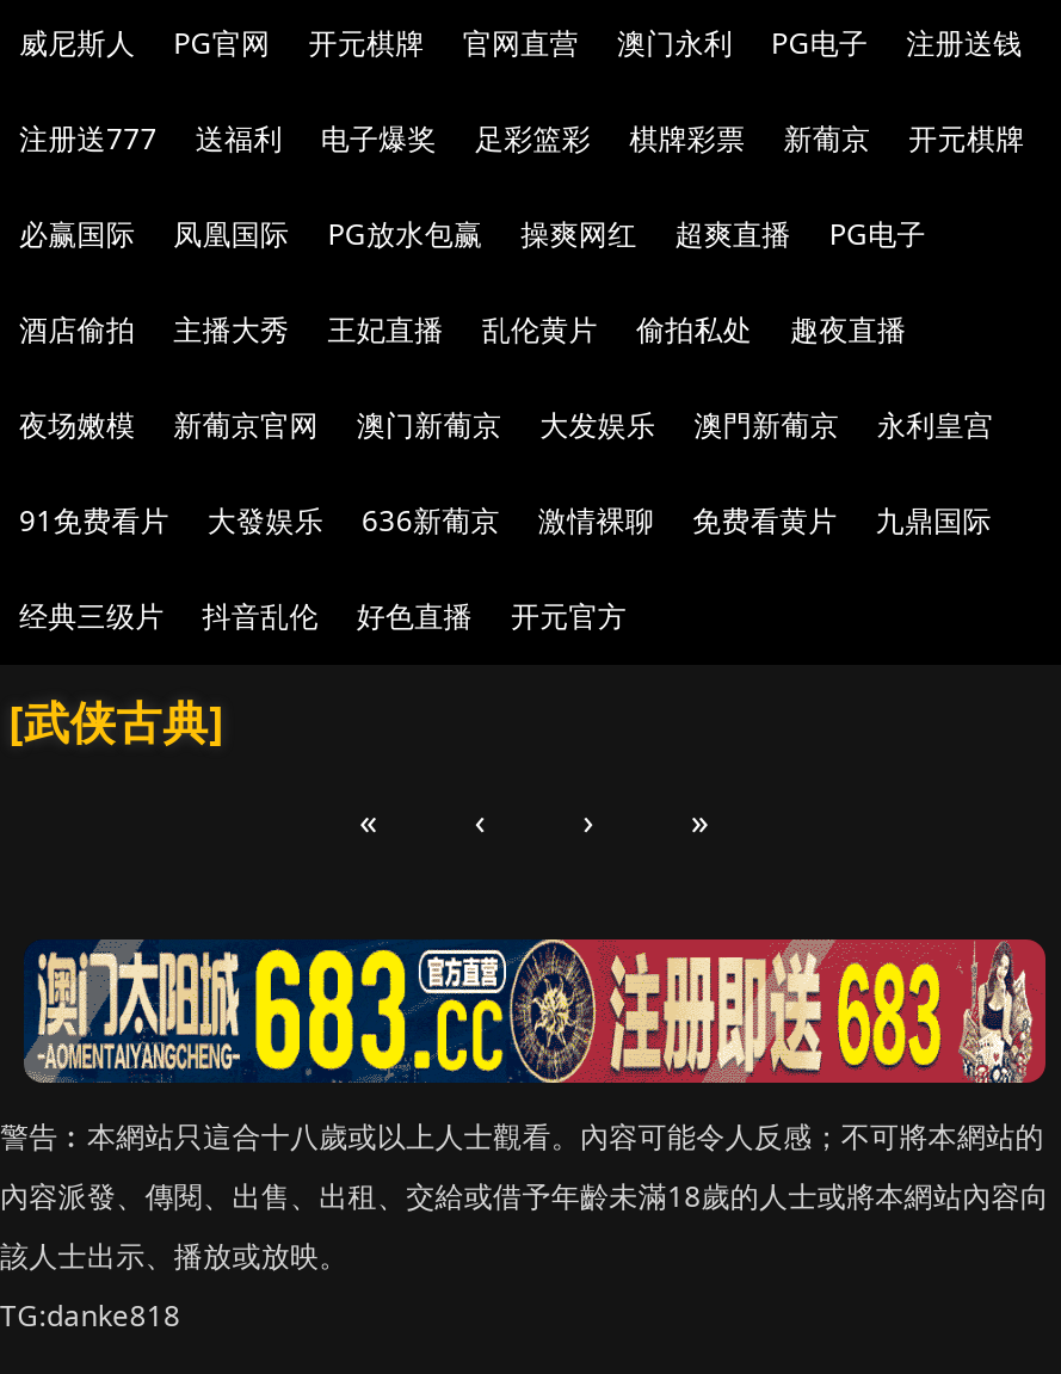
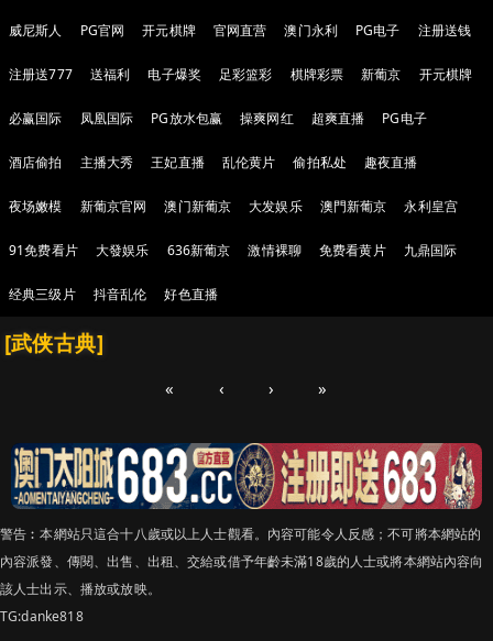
- 开元官方

- [image]
+ [image]

- [image]
+ [image]

- [image]
+ [image]
